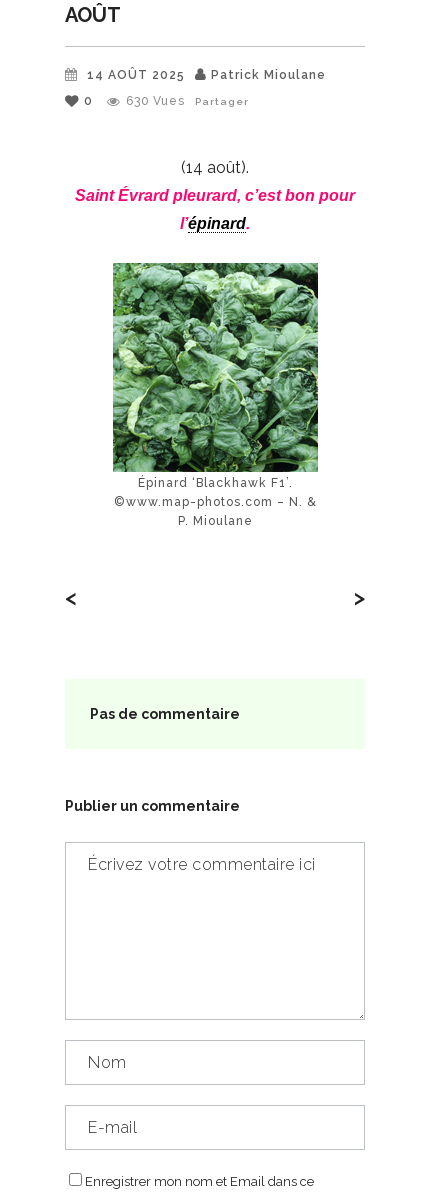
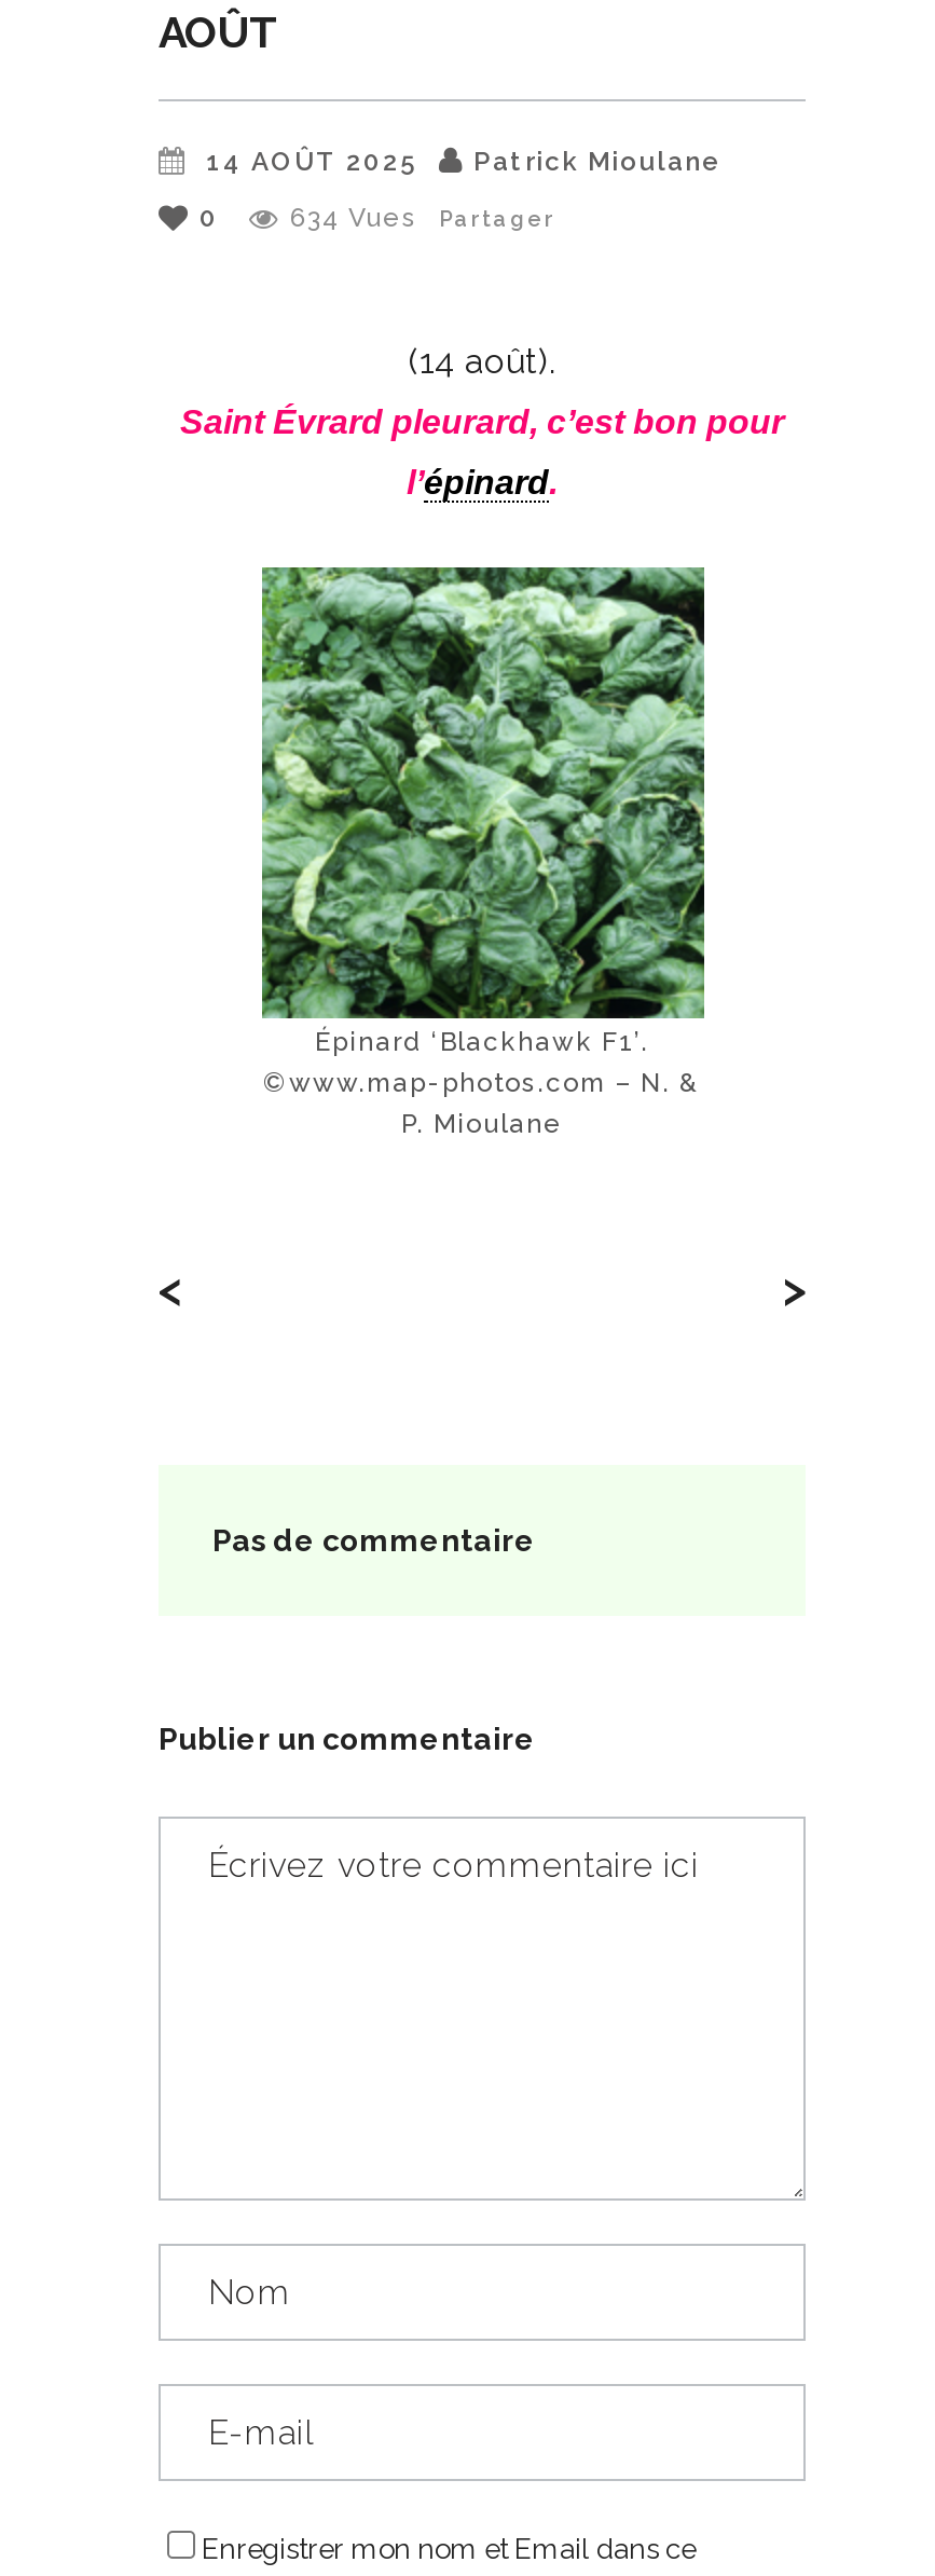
- 630 Vues Partager
+ 634 Vues Partager
